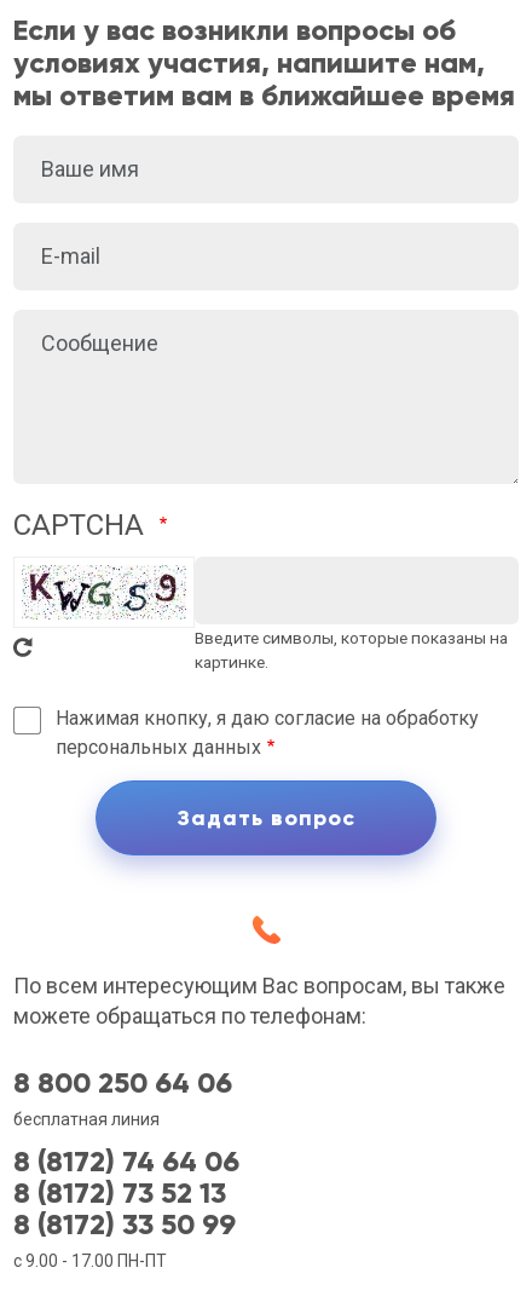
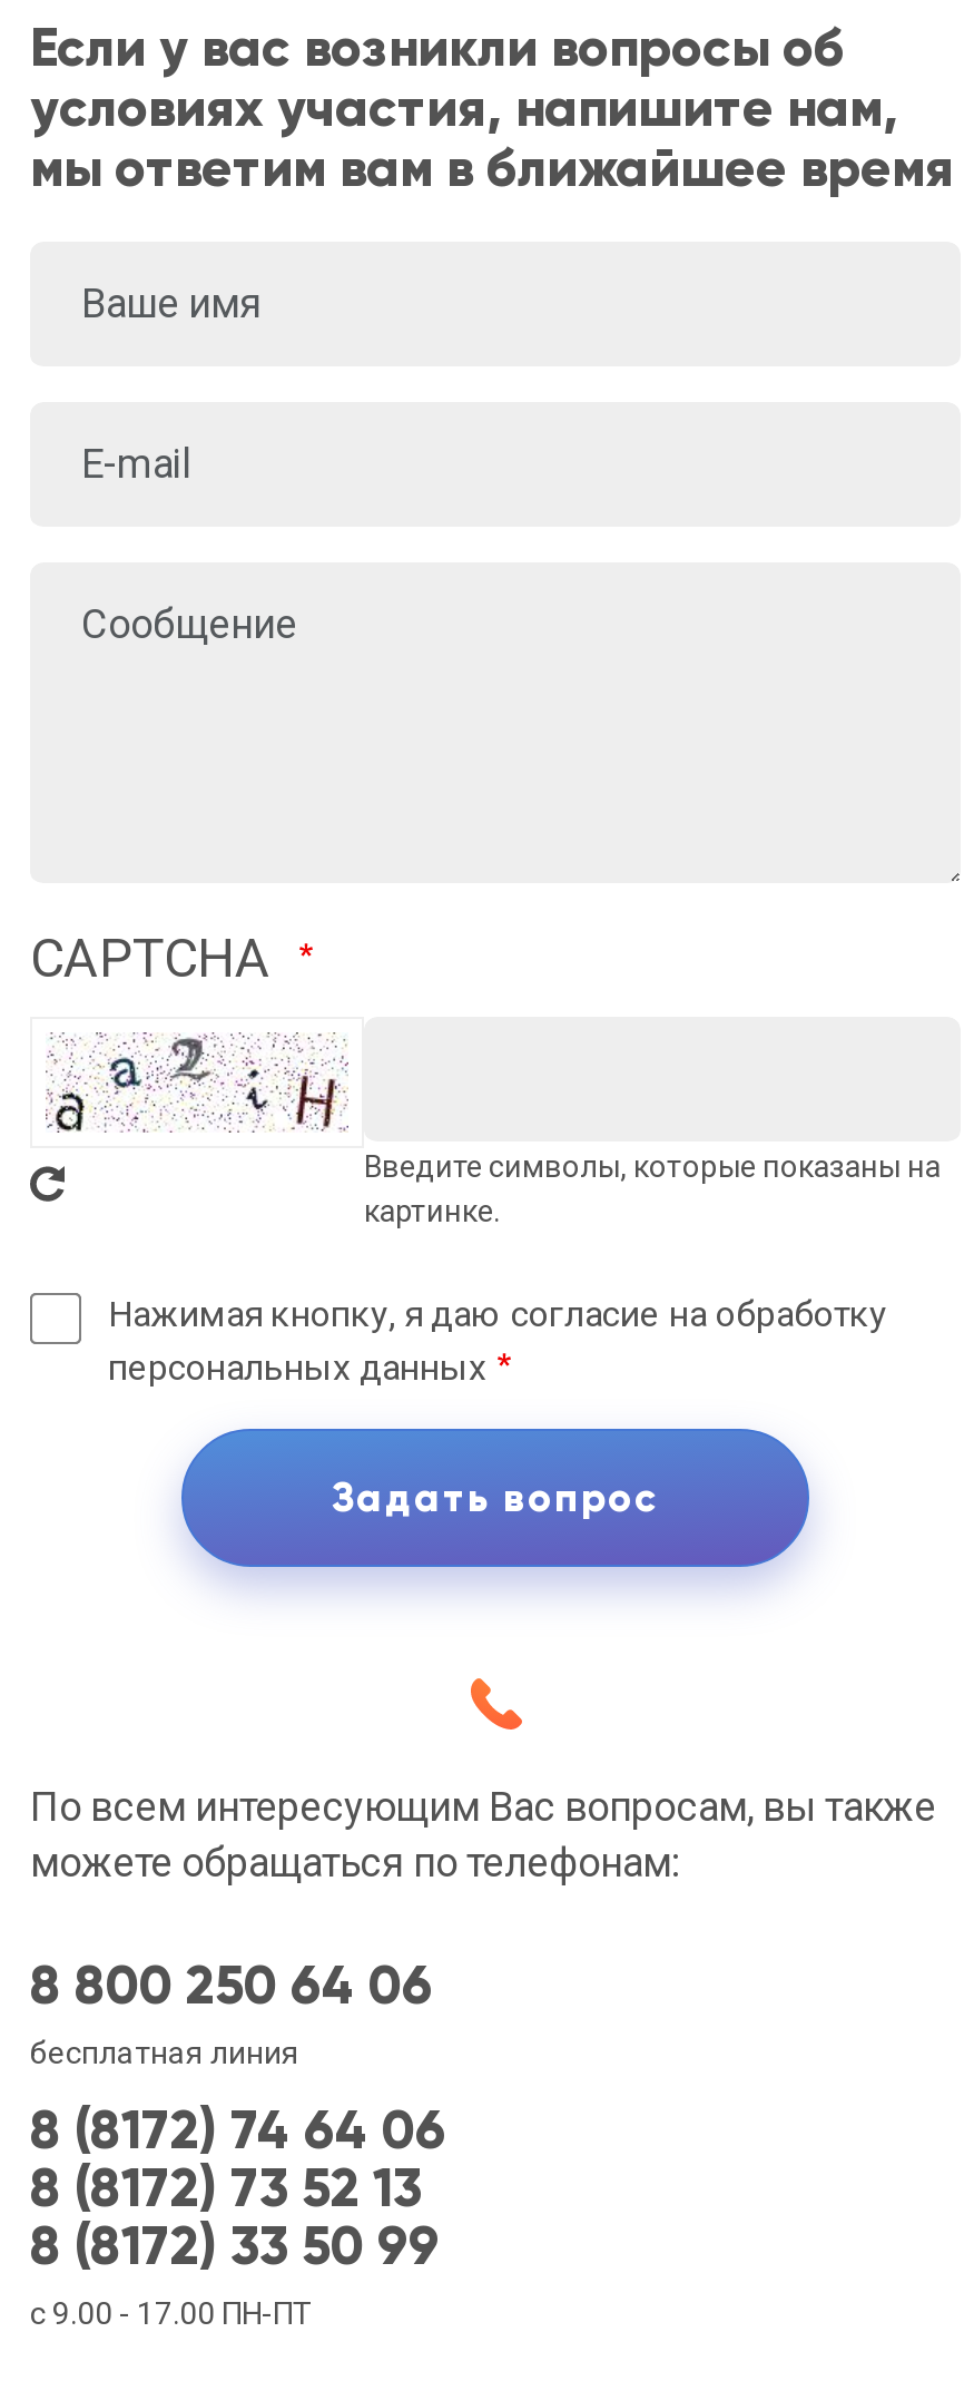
- [image]
+ [image]
